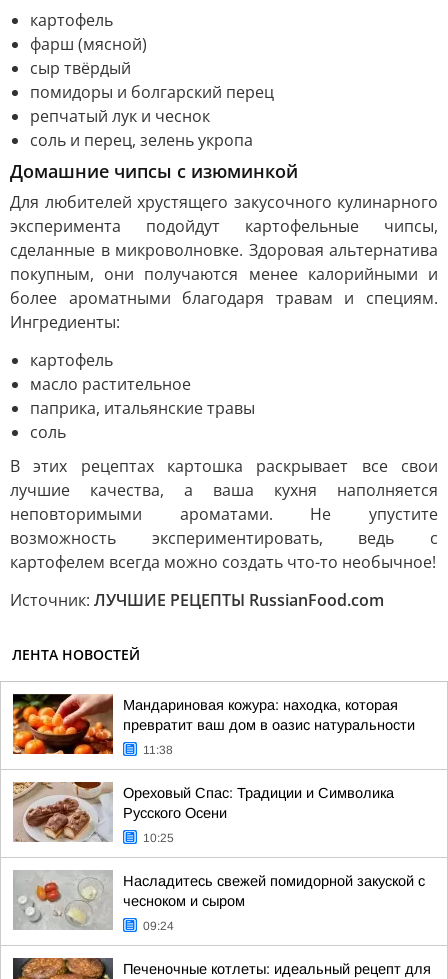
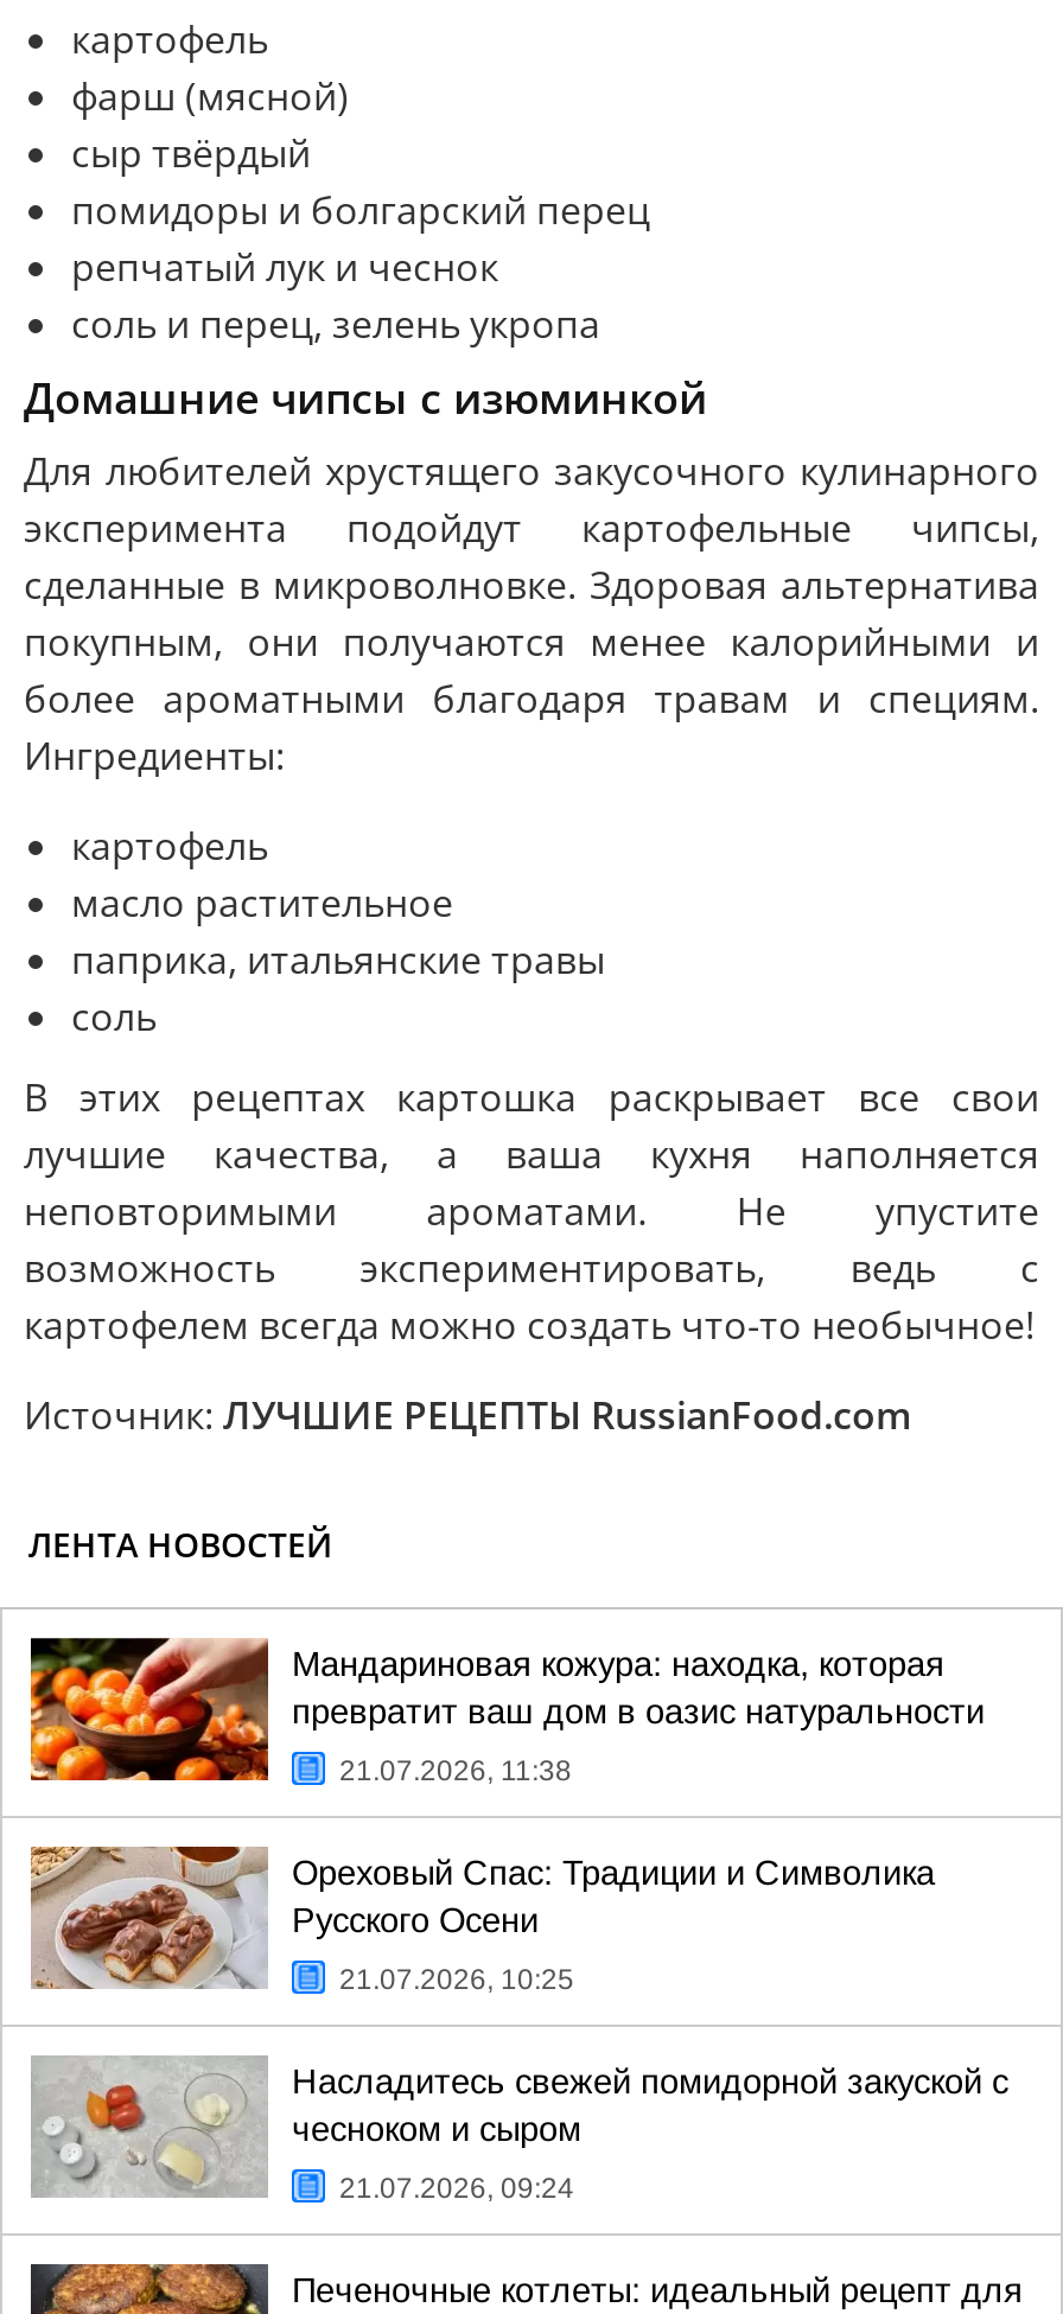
- 11:38
+ 21.07.2026, 11:38

- 10:25
+ 21.07.2026, 10:25

- 09:24
+ 21.07.2026, 09:24
